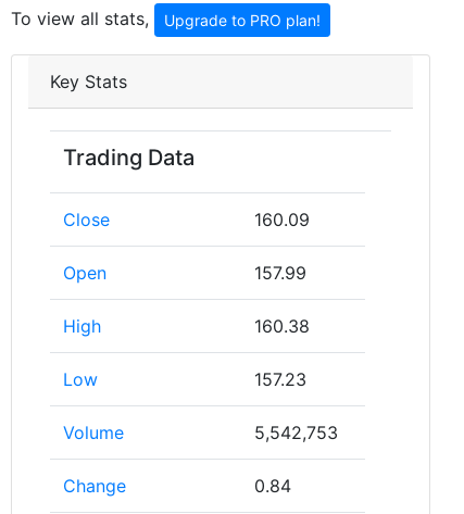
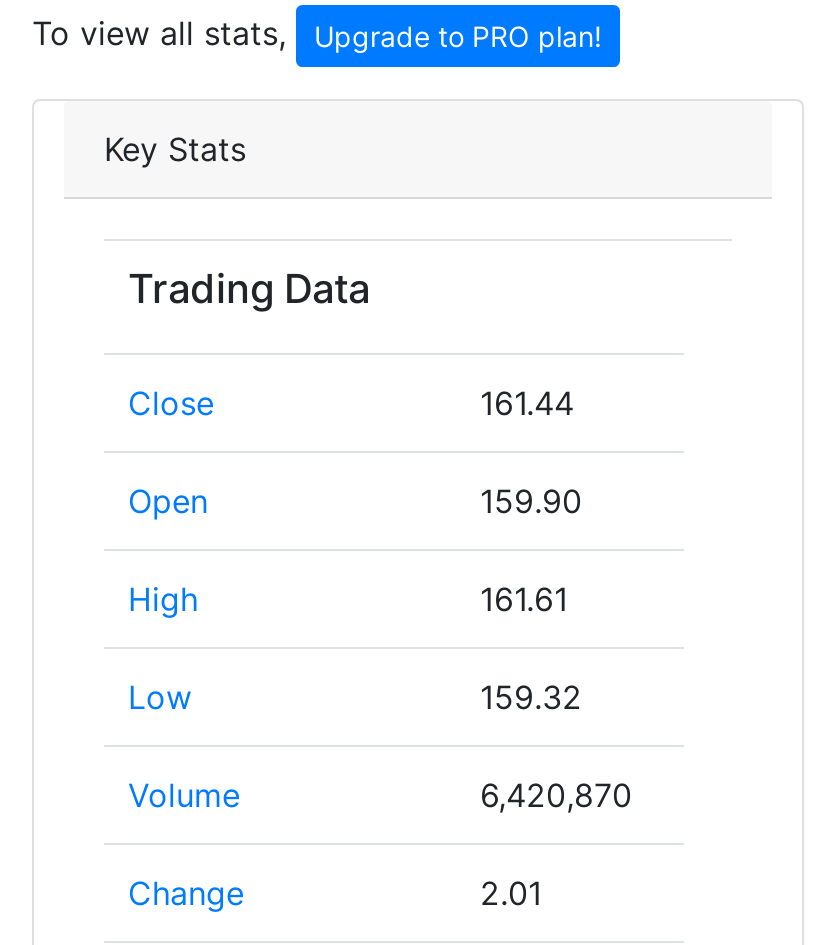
- 160.09
+ 161.44

- 157.99
+ 159.90

- 160.38
+ 161.61

- 157.23
+ 159.32

- 5,542,753
+ 6,420,870

- 0.84
+ 2.01
